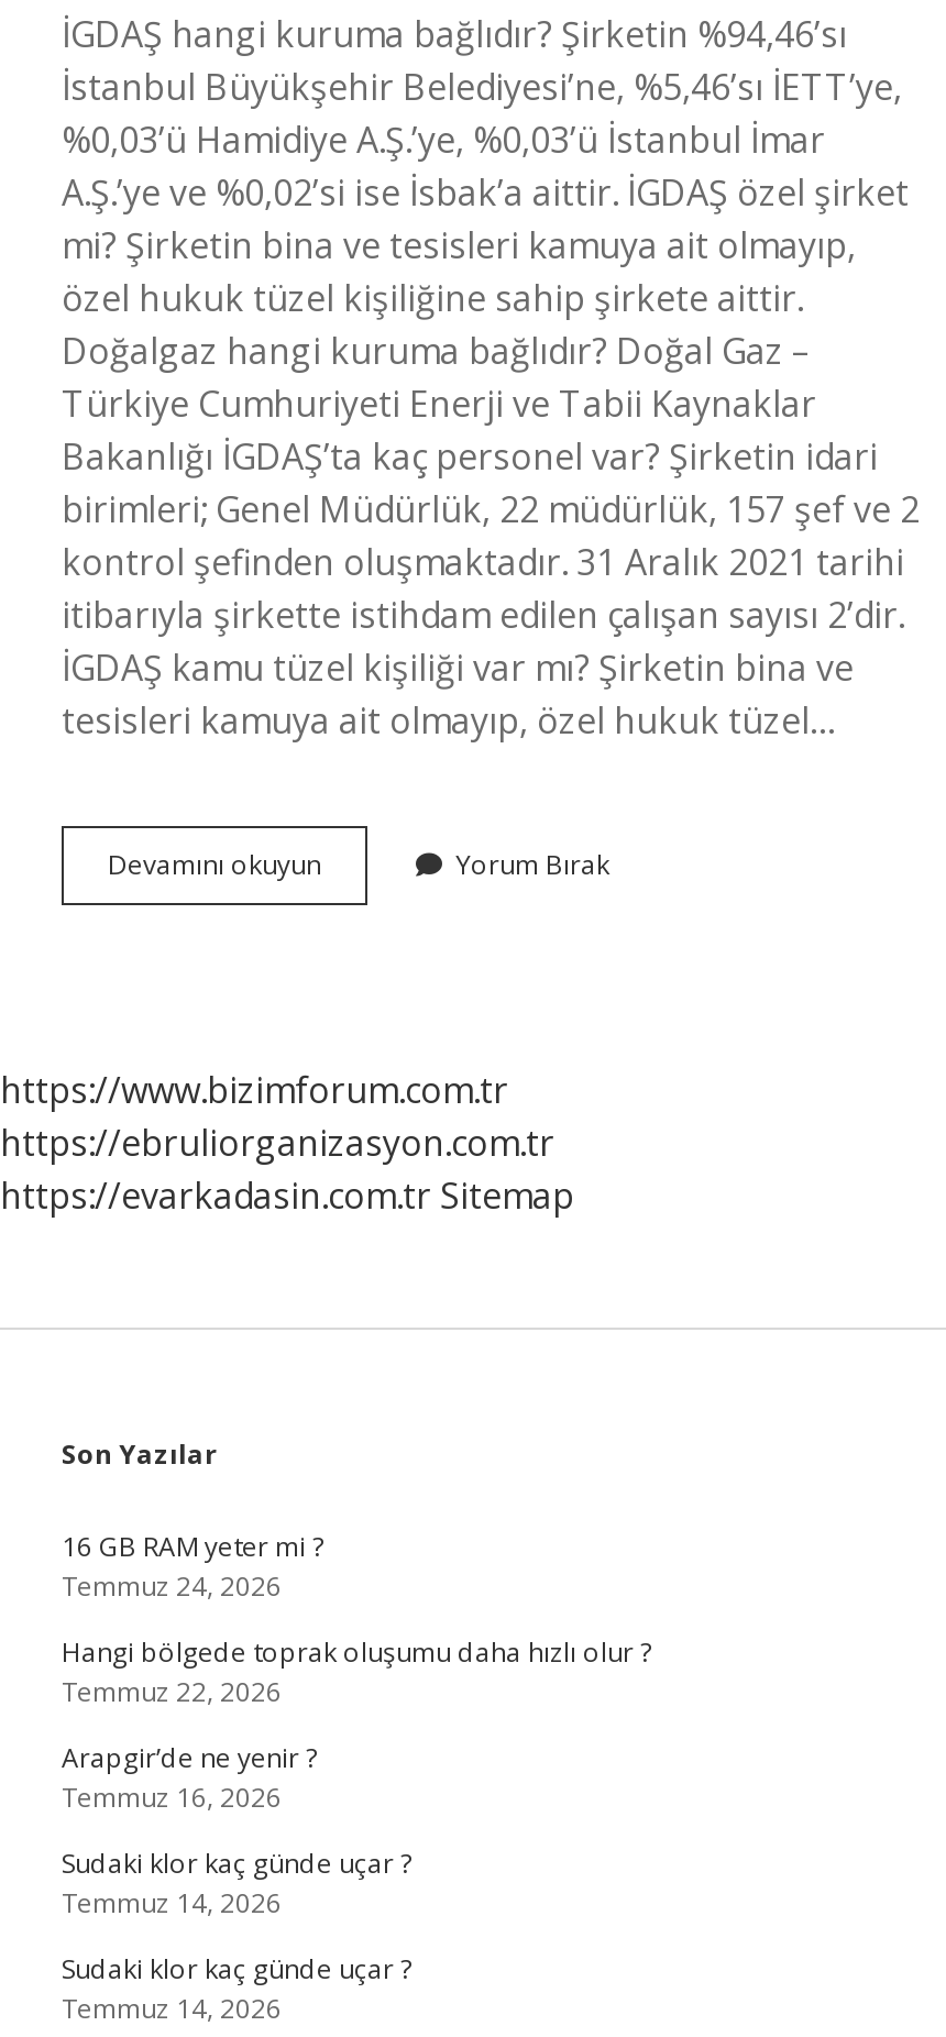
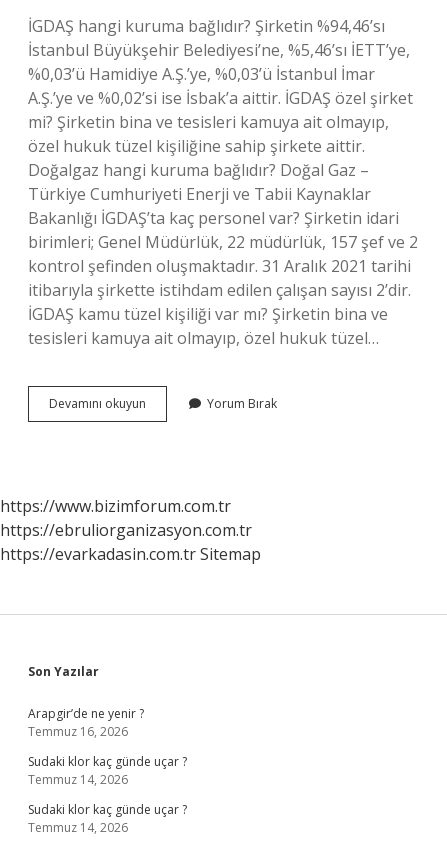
- 16 GB RAM yeter mi ?
- Temmuz 24, 2026
- Hangi bölgede toprak oluşumu daha hızlı olur ?
- Temmuz 22, 2026
